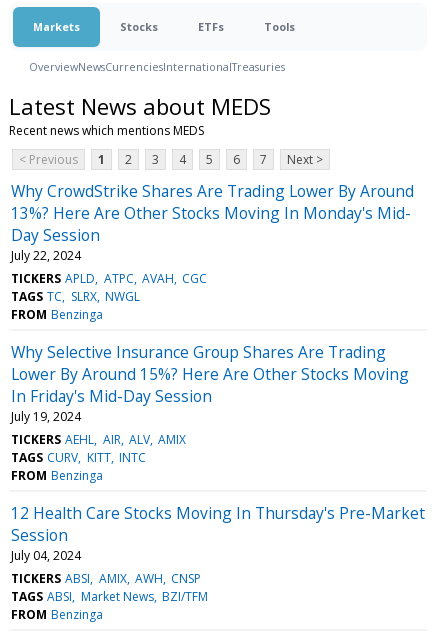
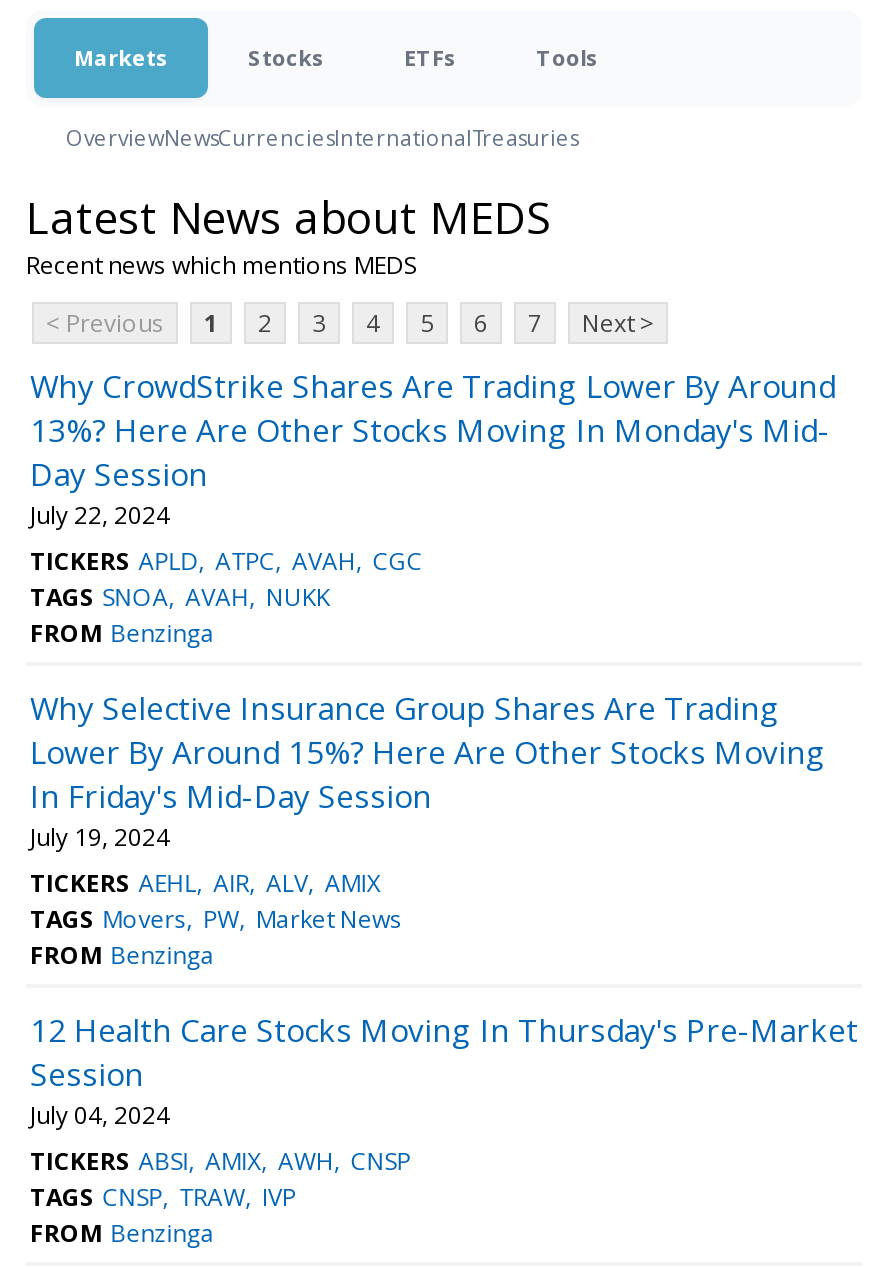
- TAGS TC SLRX NWGL
+ TAGS SNOA AVAH NUKK

- TAGS CURV KITT INTC
+ TAGS Movers PW Market News

- TAGS ABSI Market News BZI/TFM
+ TAGS CNSP TRAW IVP
